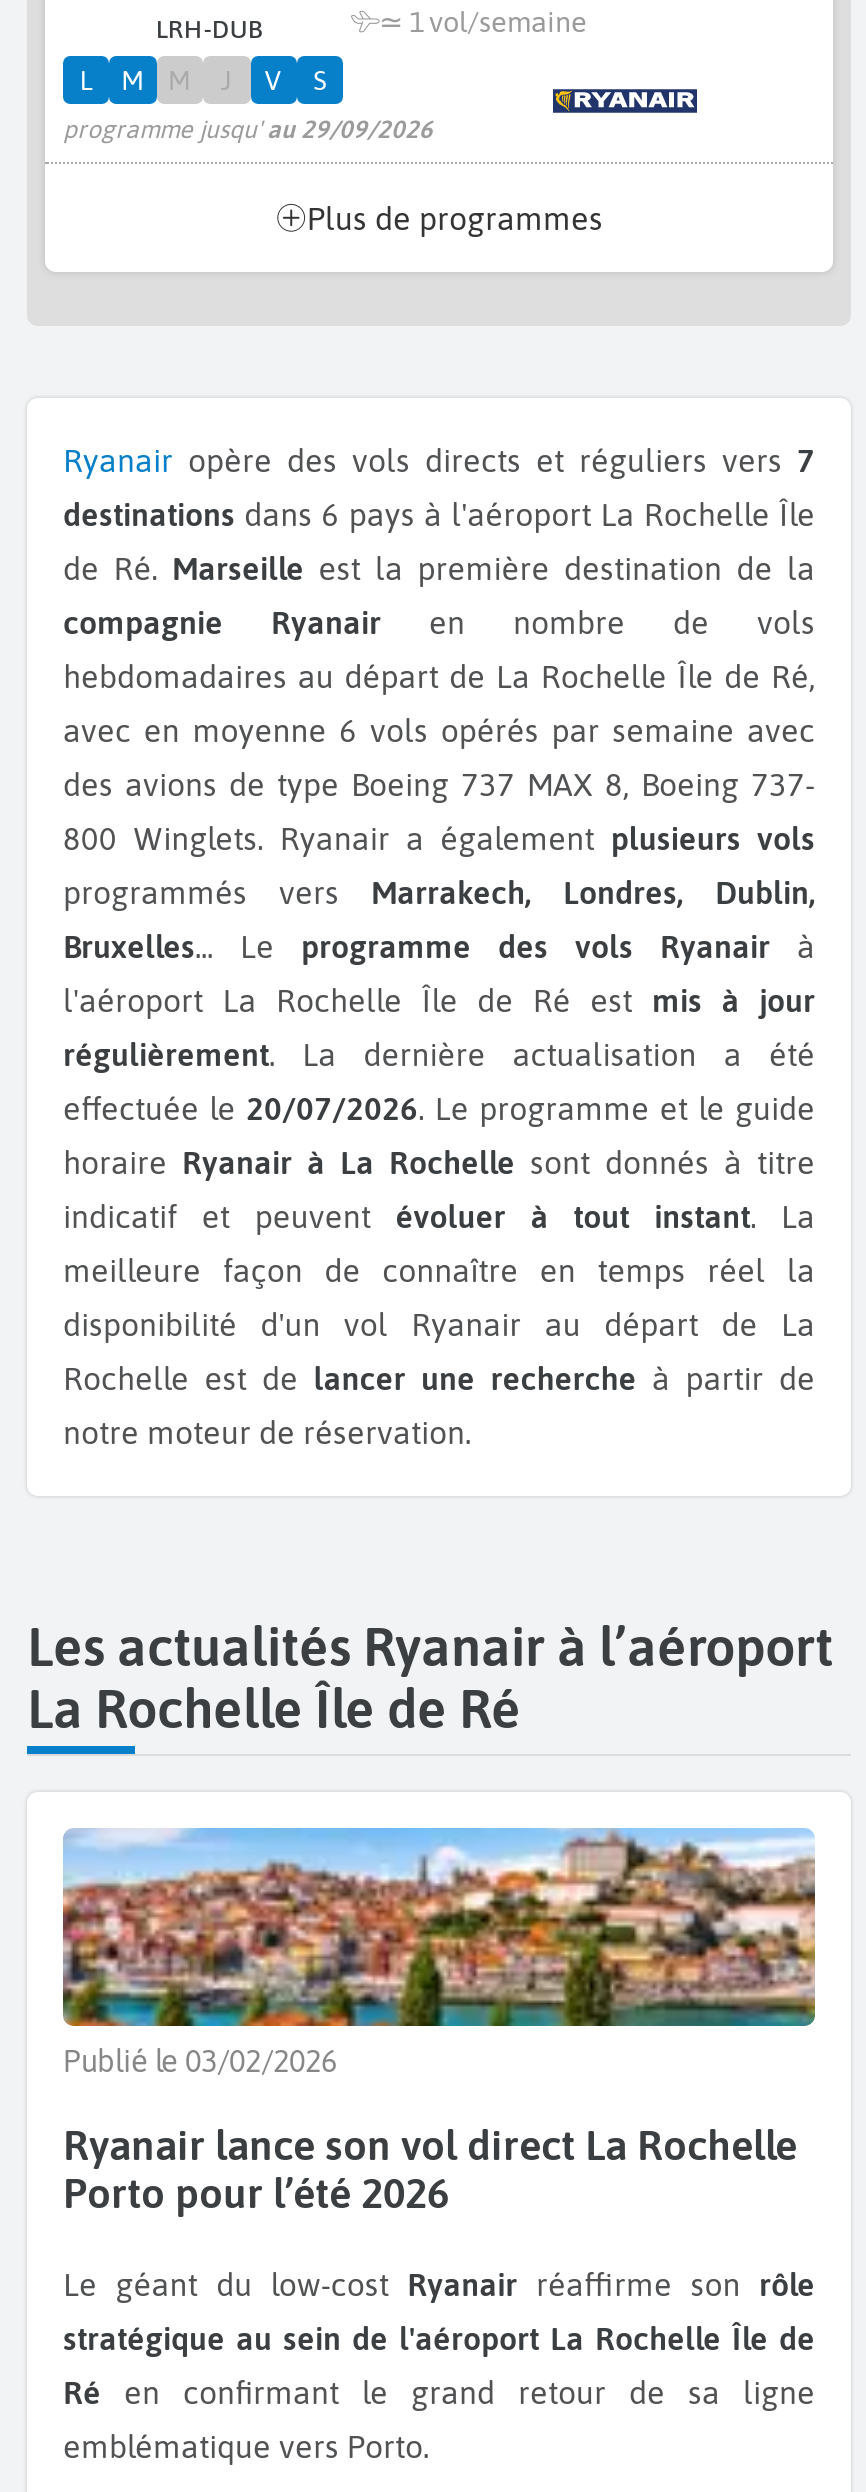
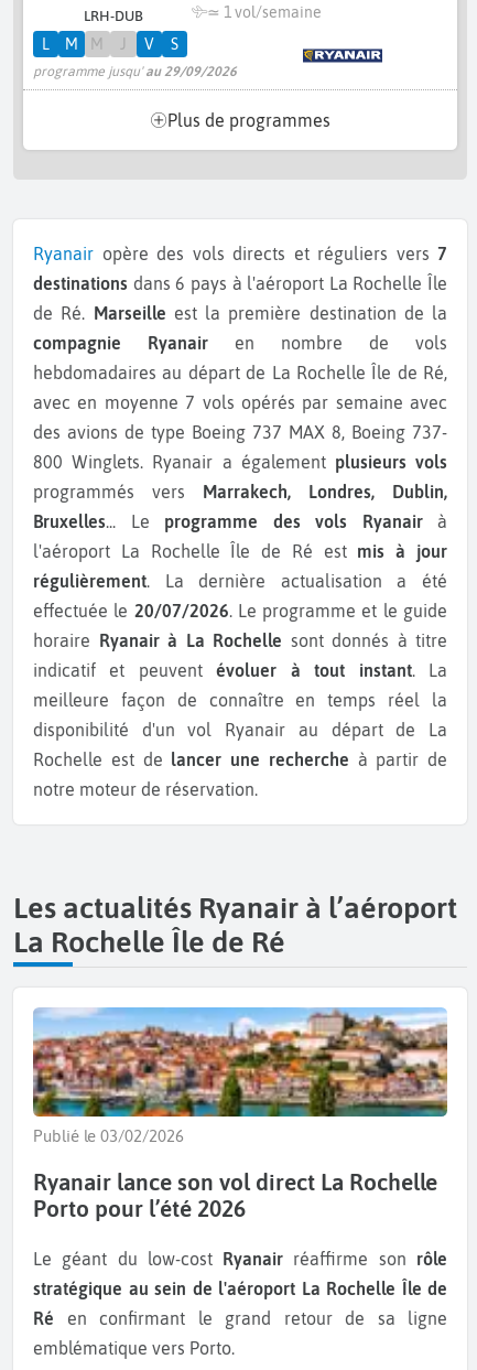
- avec en moyenne 6 vols opérés par semaine avec
+ avec en moyenne 7 vols opérés par semaine avec
